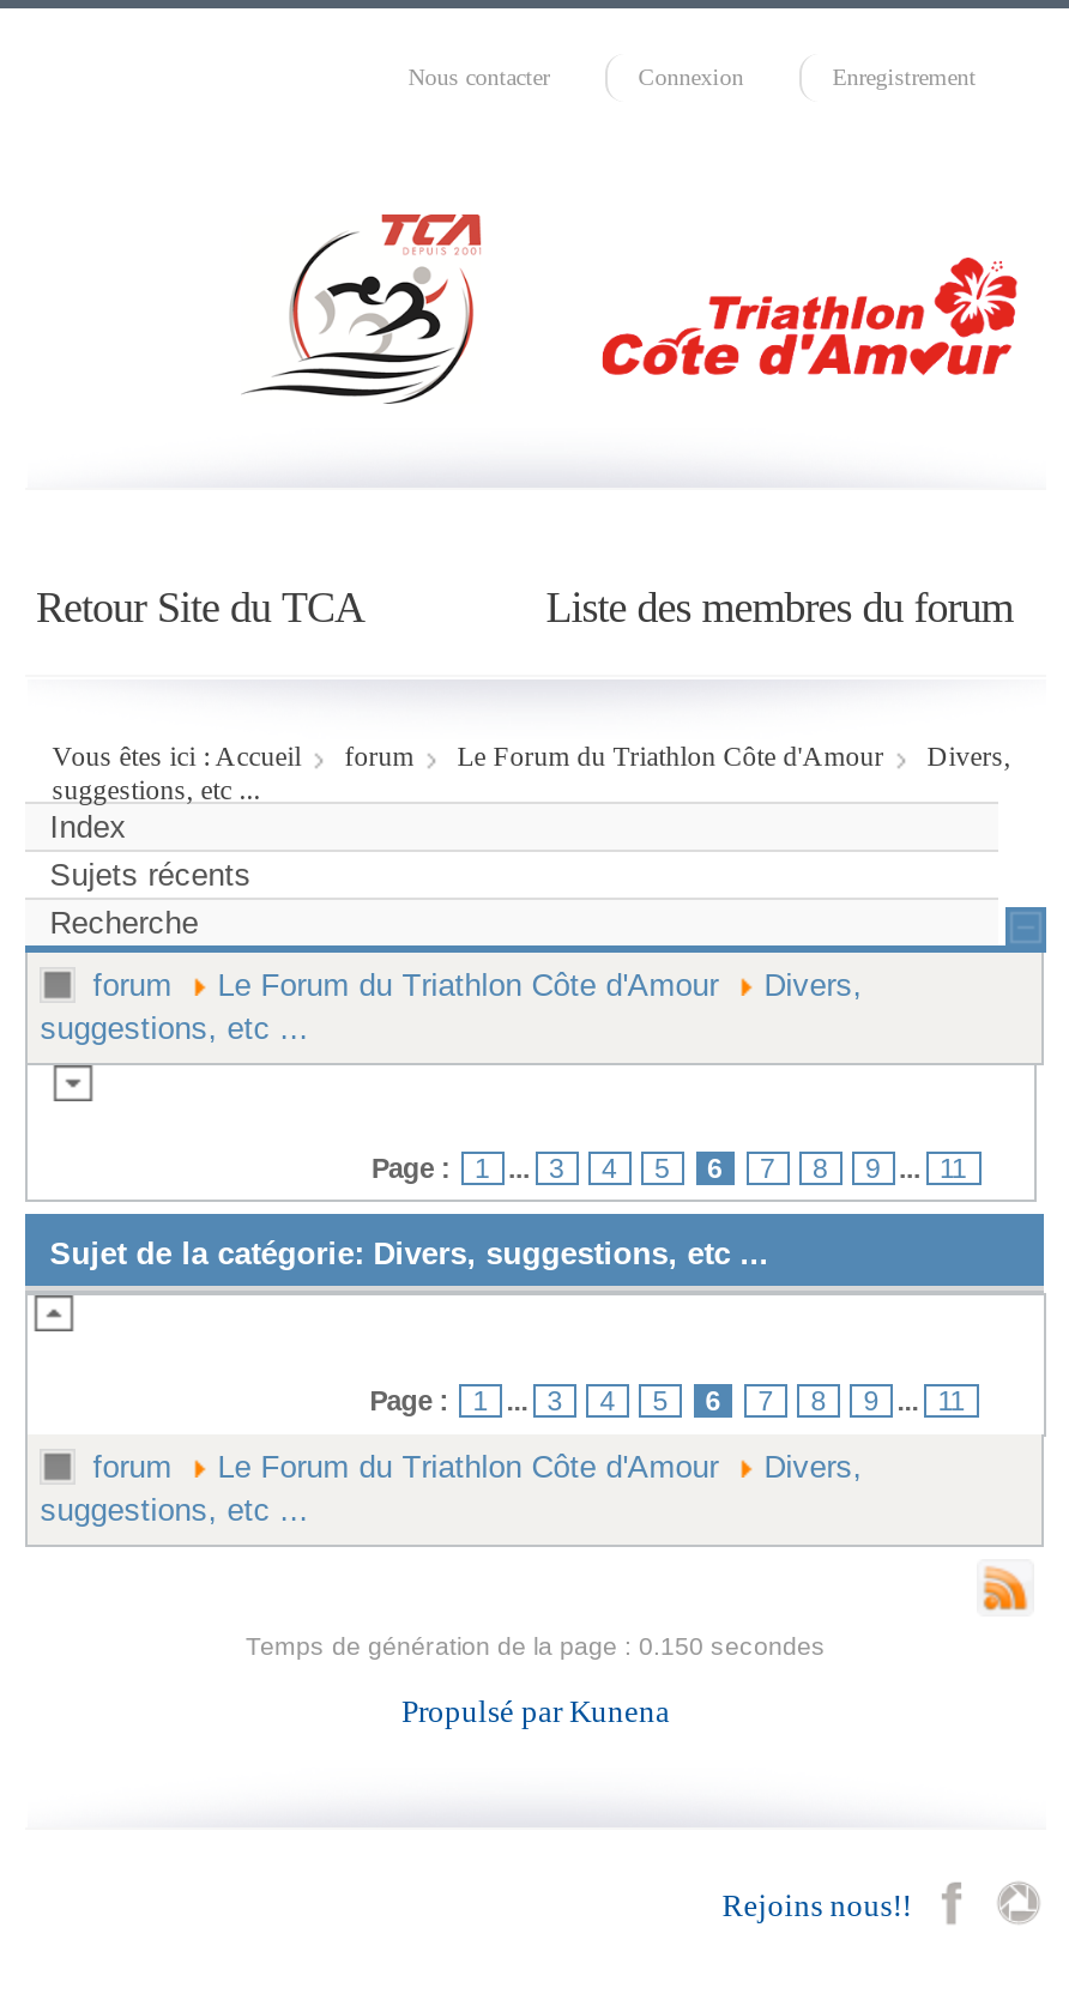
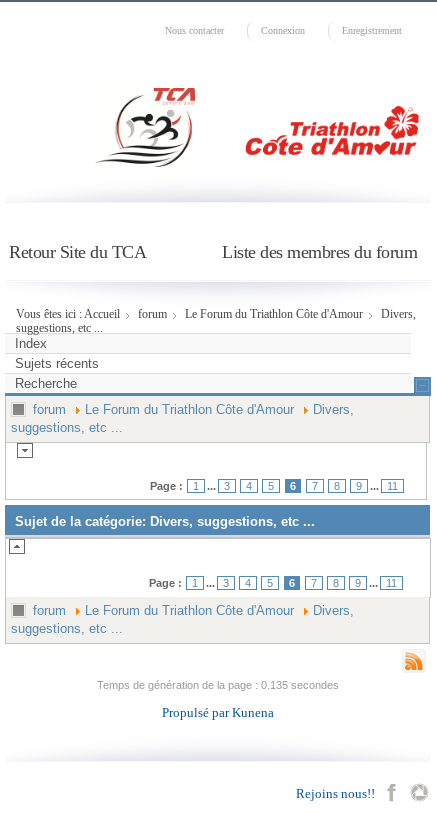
- Temps de génération de la page : 0.150 secondes
+ Temps de génération de la page : 0.135 secondes
